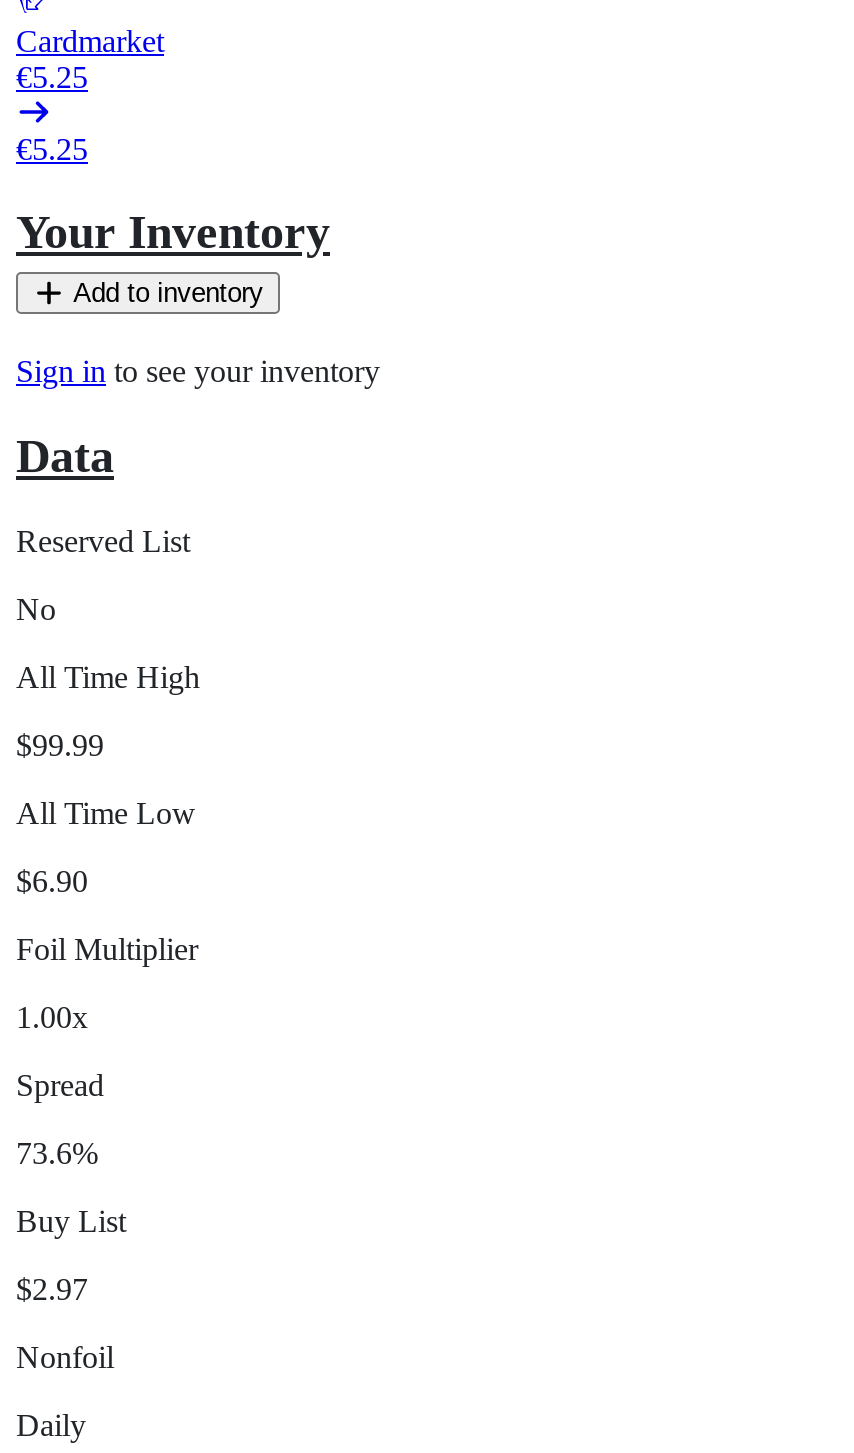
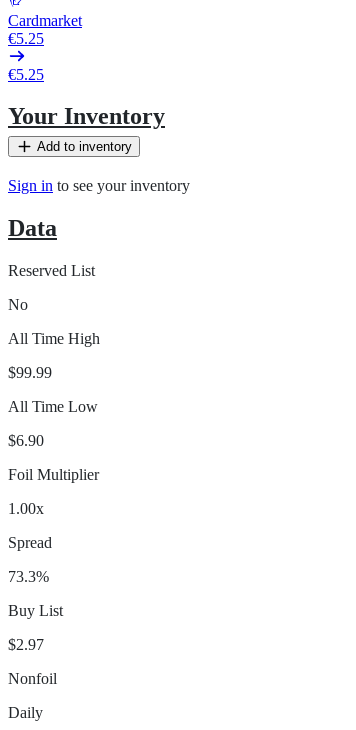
- 73.6%
+ 73.3%
